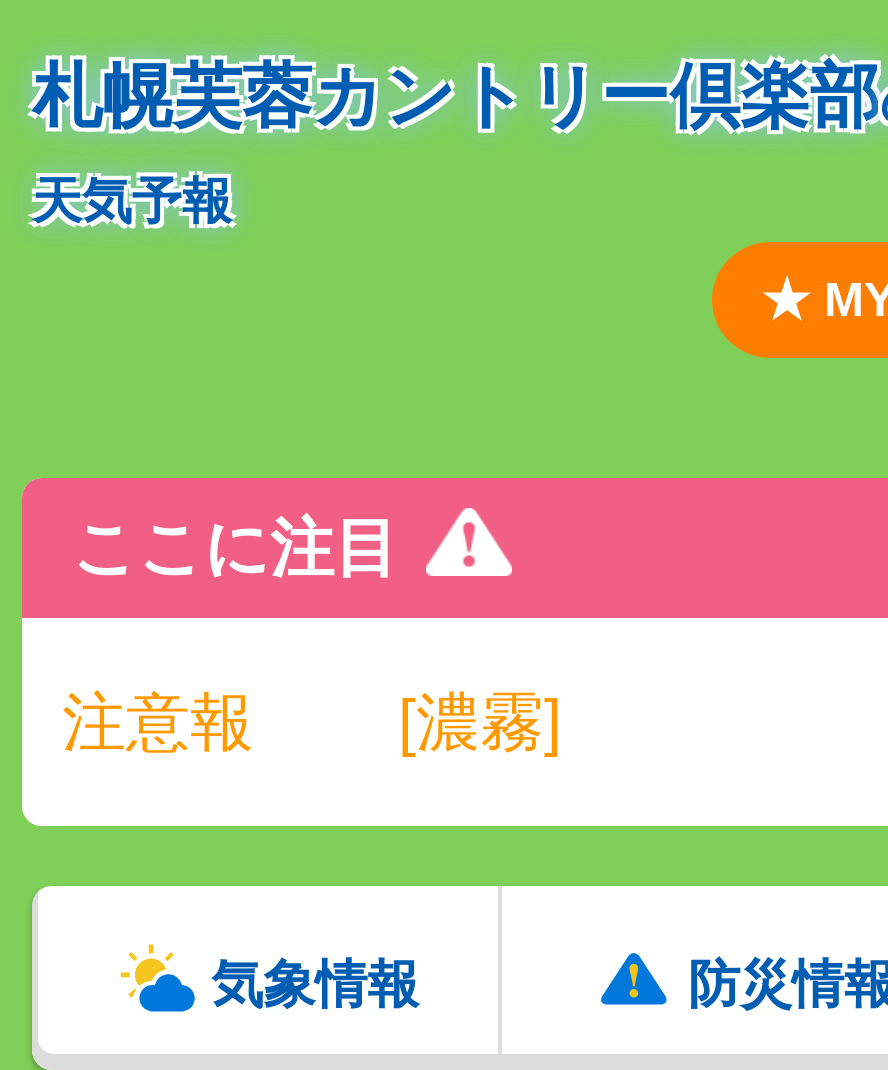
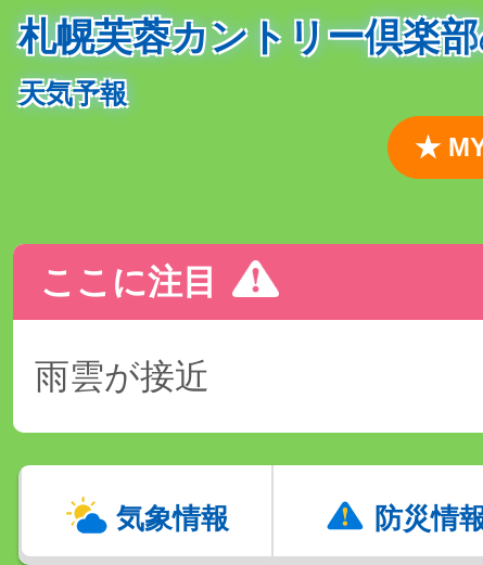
- 注意報
- [濃霧]
+ 雨雲が接近
